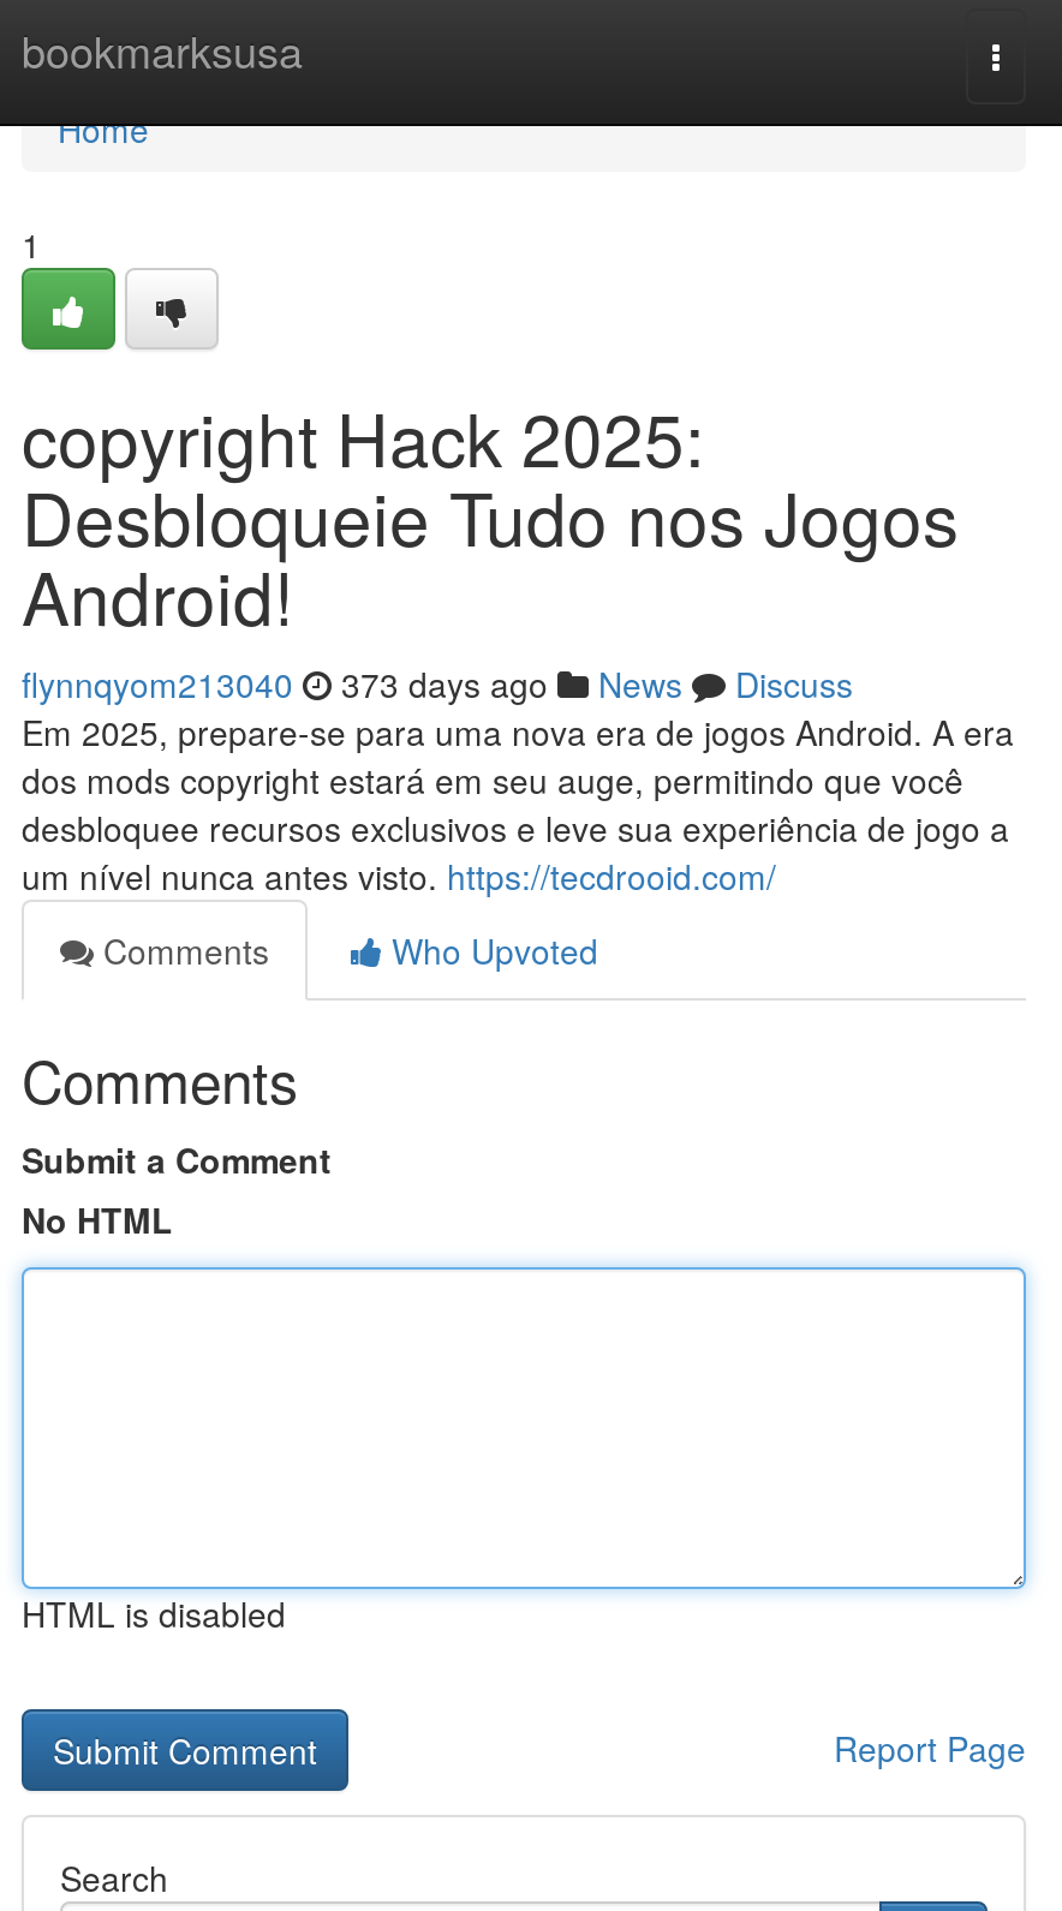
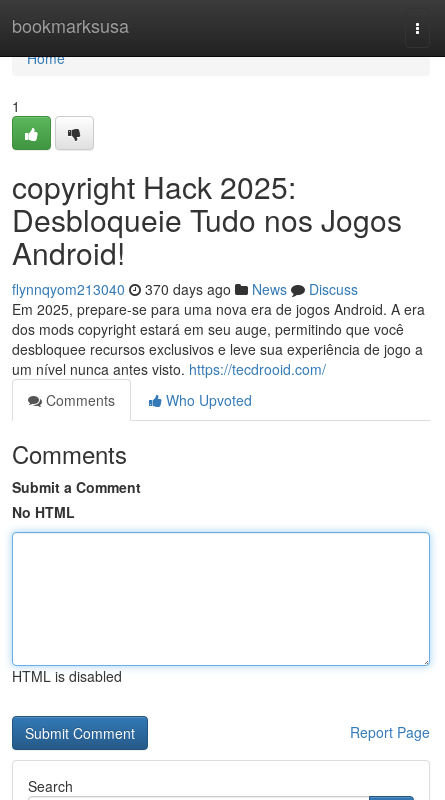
- flynnqyom213040 373 days ago News Discuss
+ flynnqyom213040 370 days ago News Discuss
